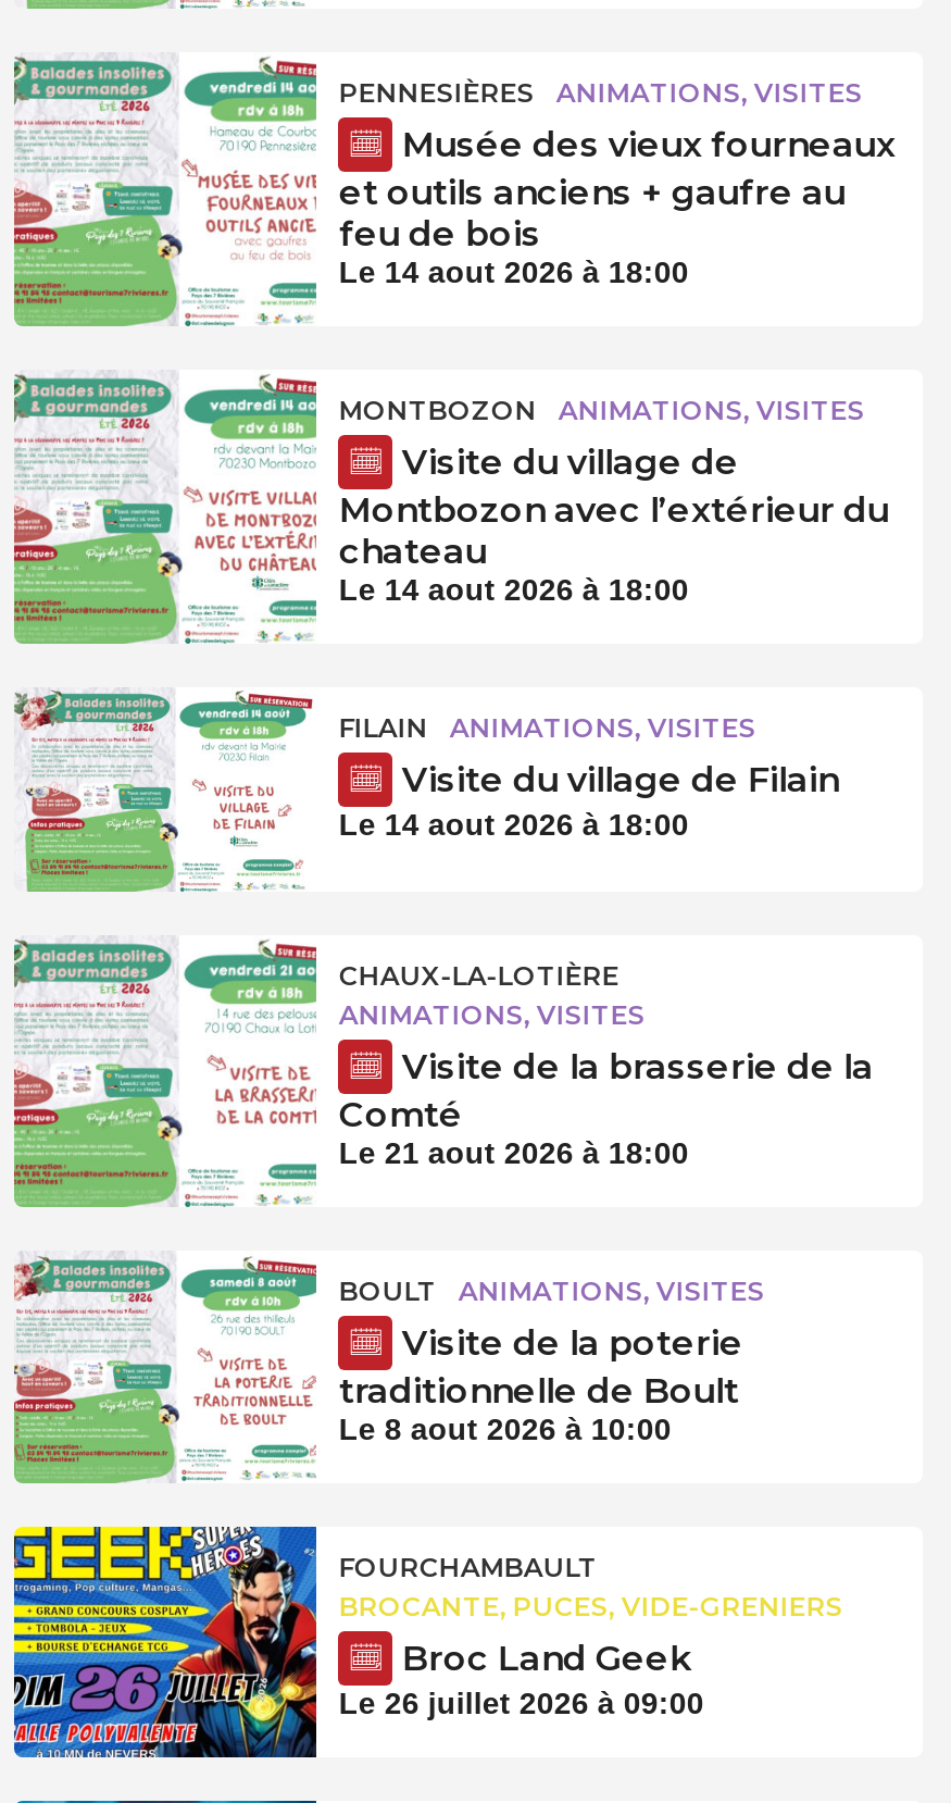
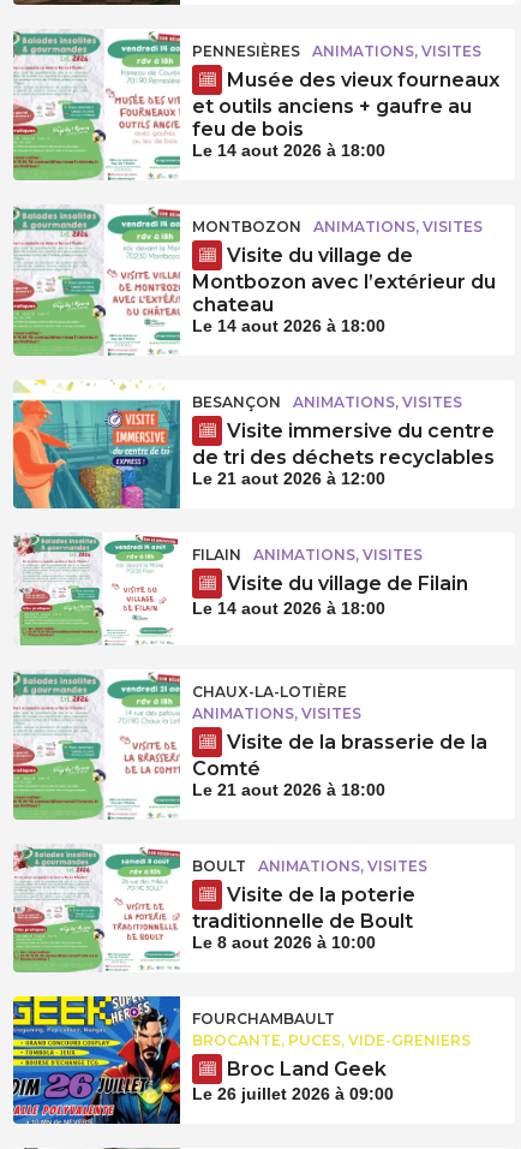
+ [image]
+ BESANÇON
+ ANIMATIONS, VISITES
+ Visite immersive du centre
+ de tri des déchets recyclables
+ Le 21 aout 2026 à 12:00
